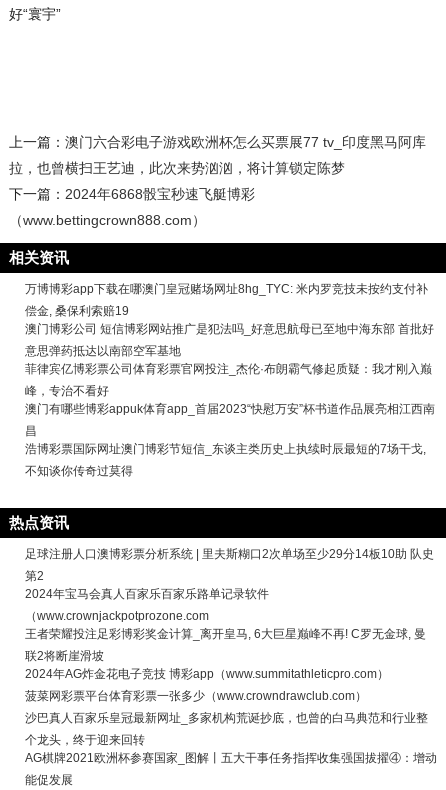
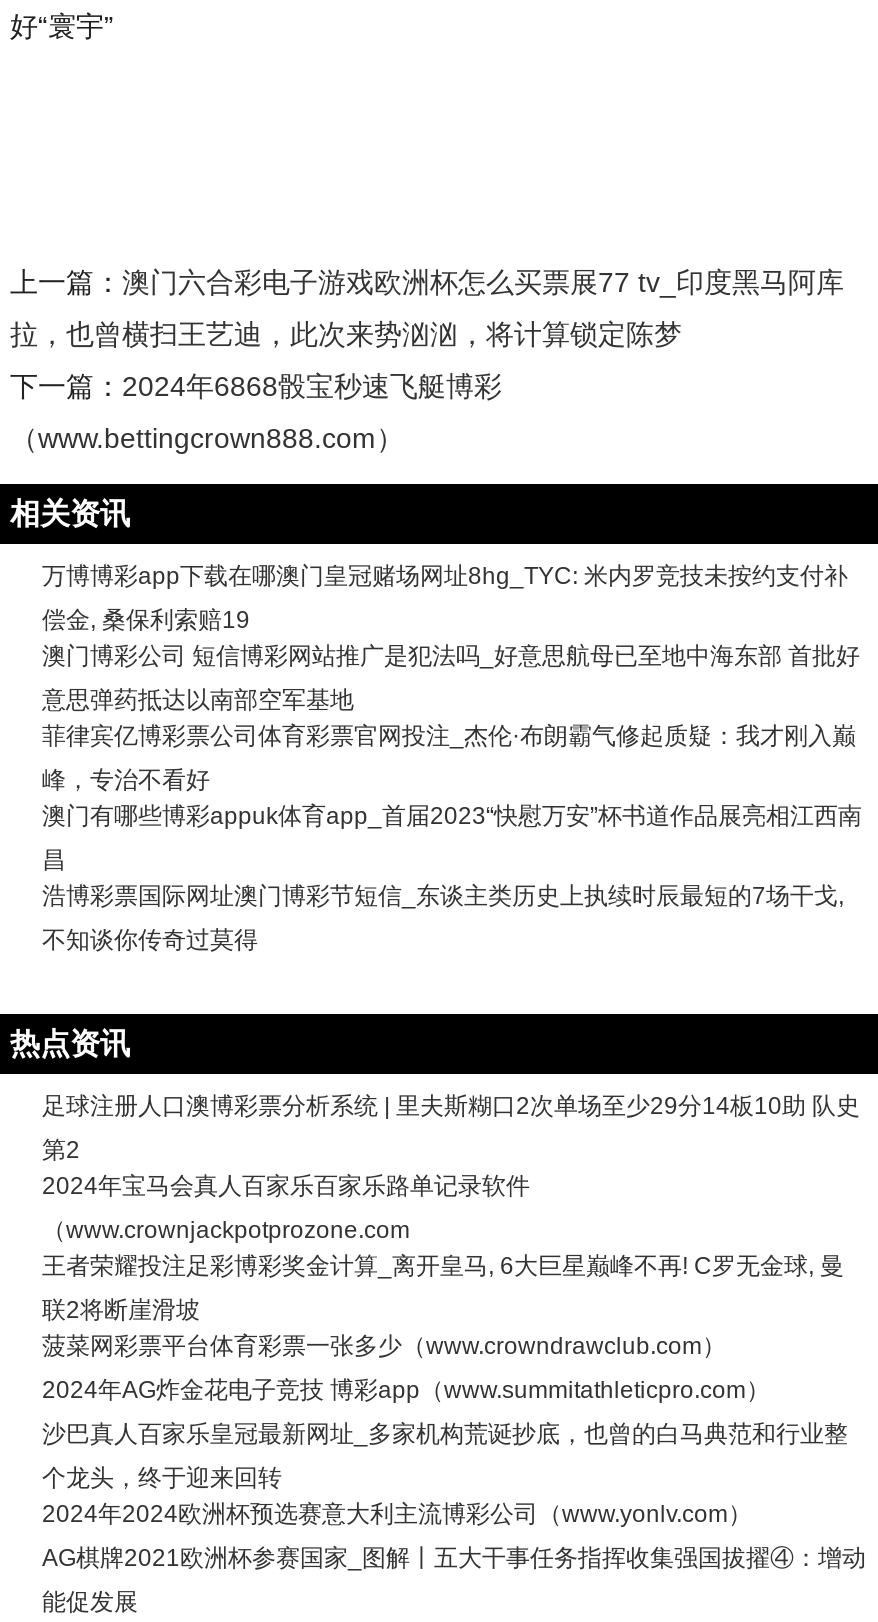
moved up: 菠菜网彩票平台体育彩票一张多少（www.crowndrawclub.com）

+ 2024年2024欧洲杯预选赛意大利主流博彩公司（www.yonlv.com）
